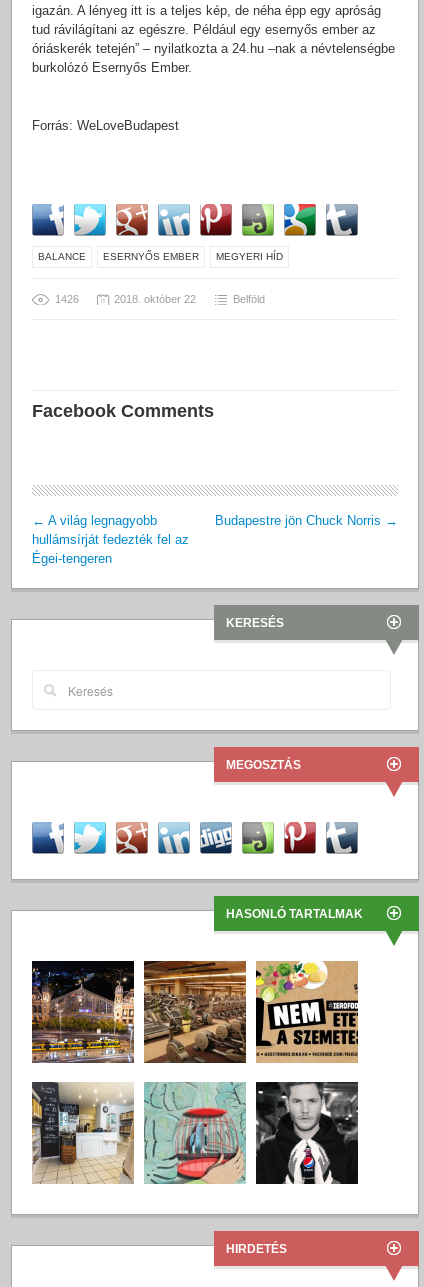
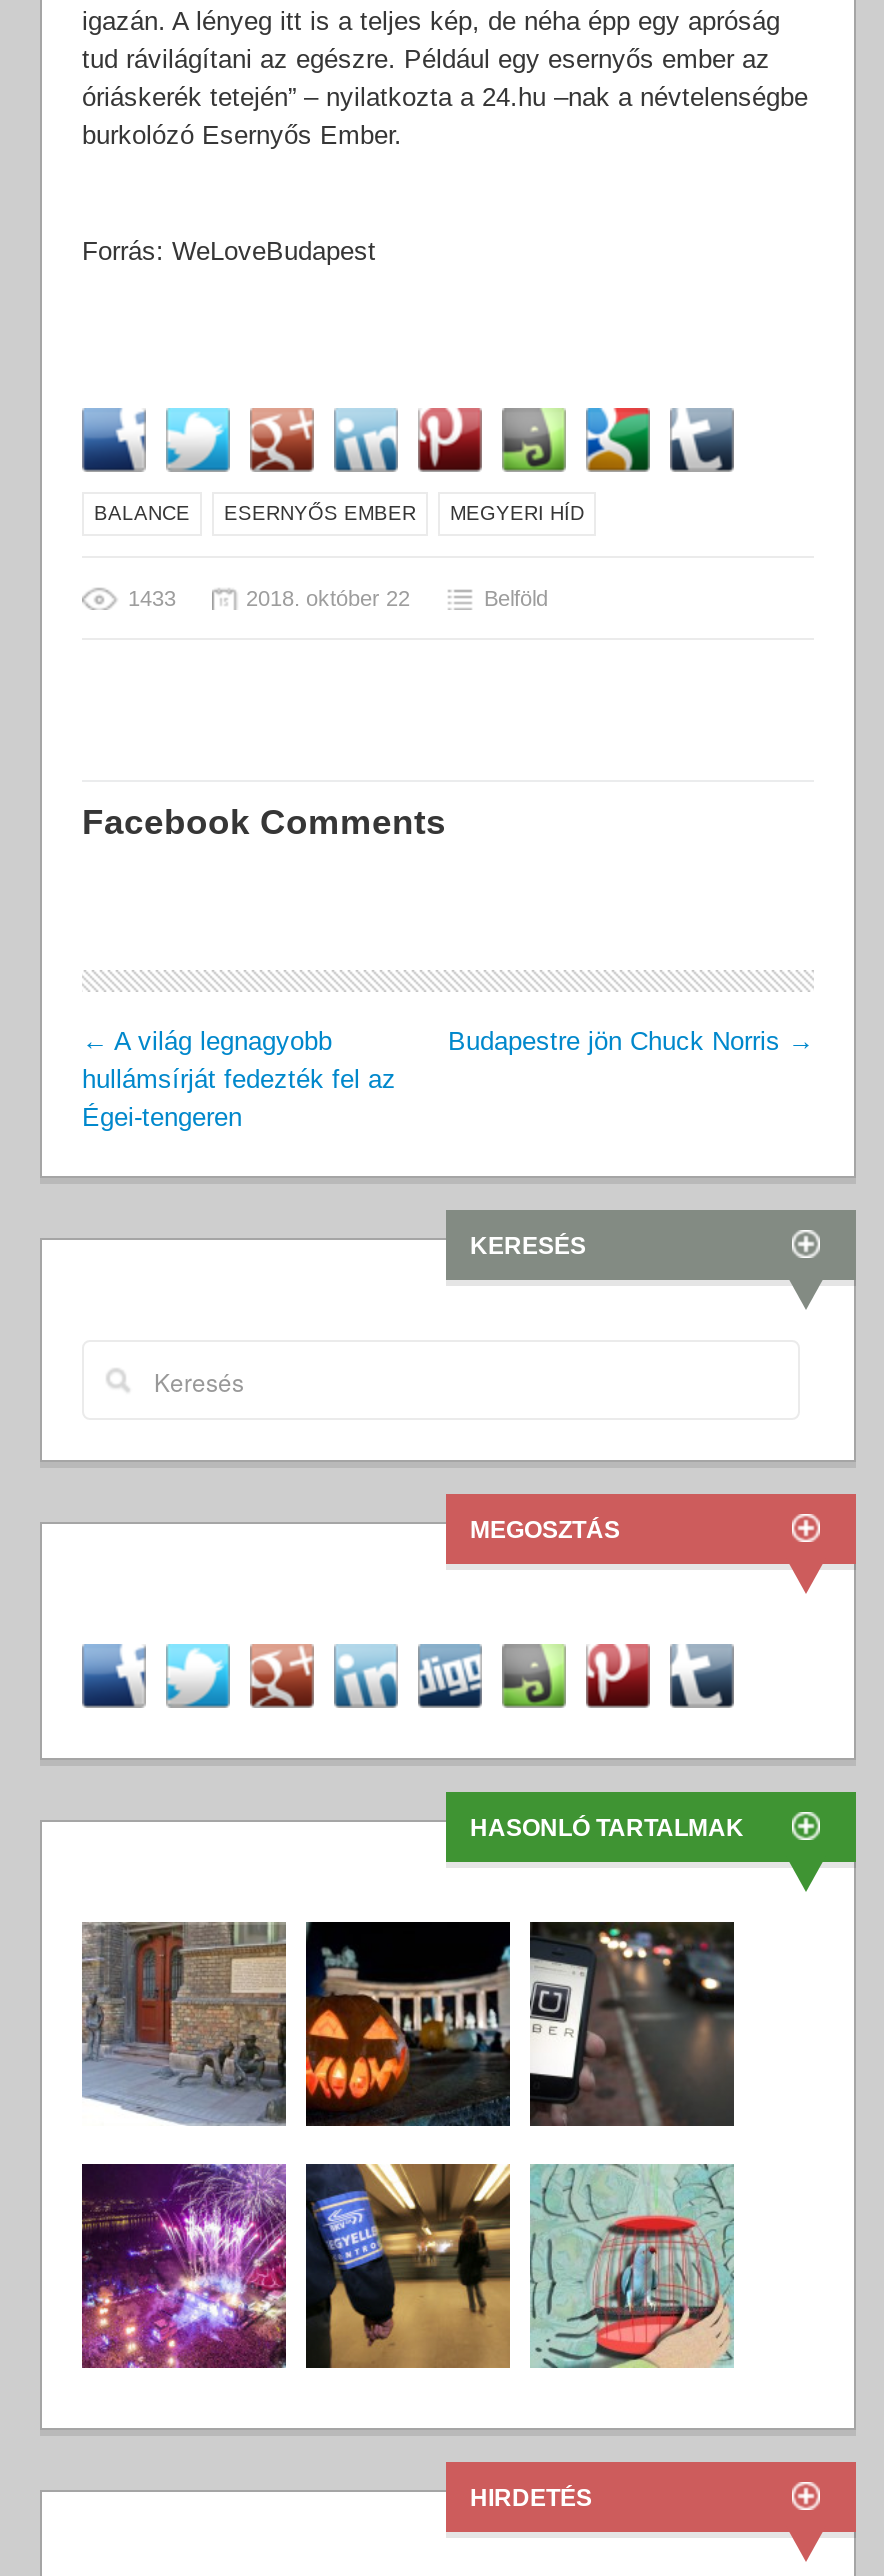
- 1426
+ 1433

- [image]
+ [image]

- [image]
+ [image]

- [image]
+ [image]

- [image]
+ [image]

- [image]
+ [image]

- [image]
+ [image]
